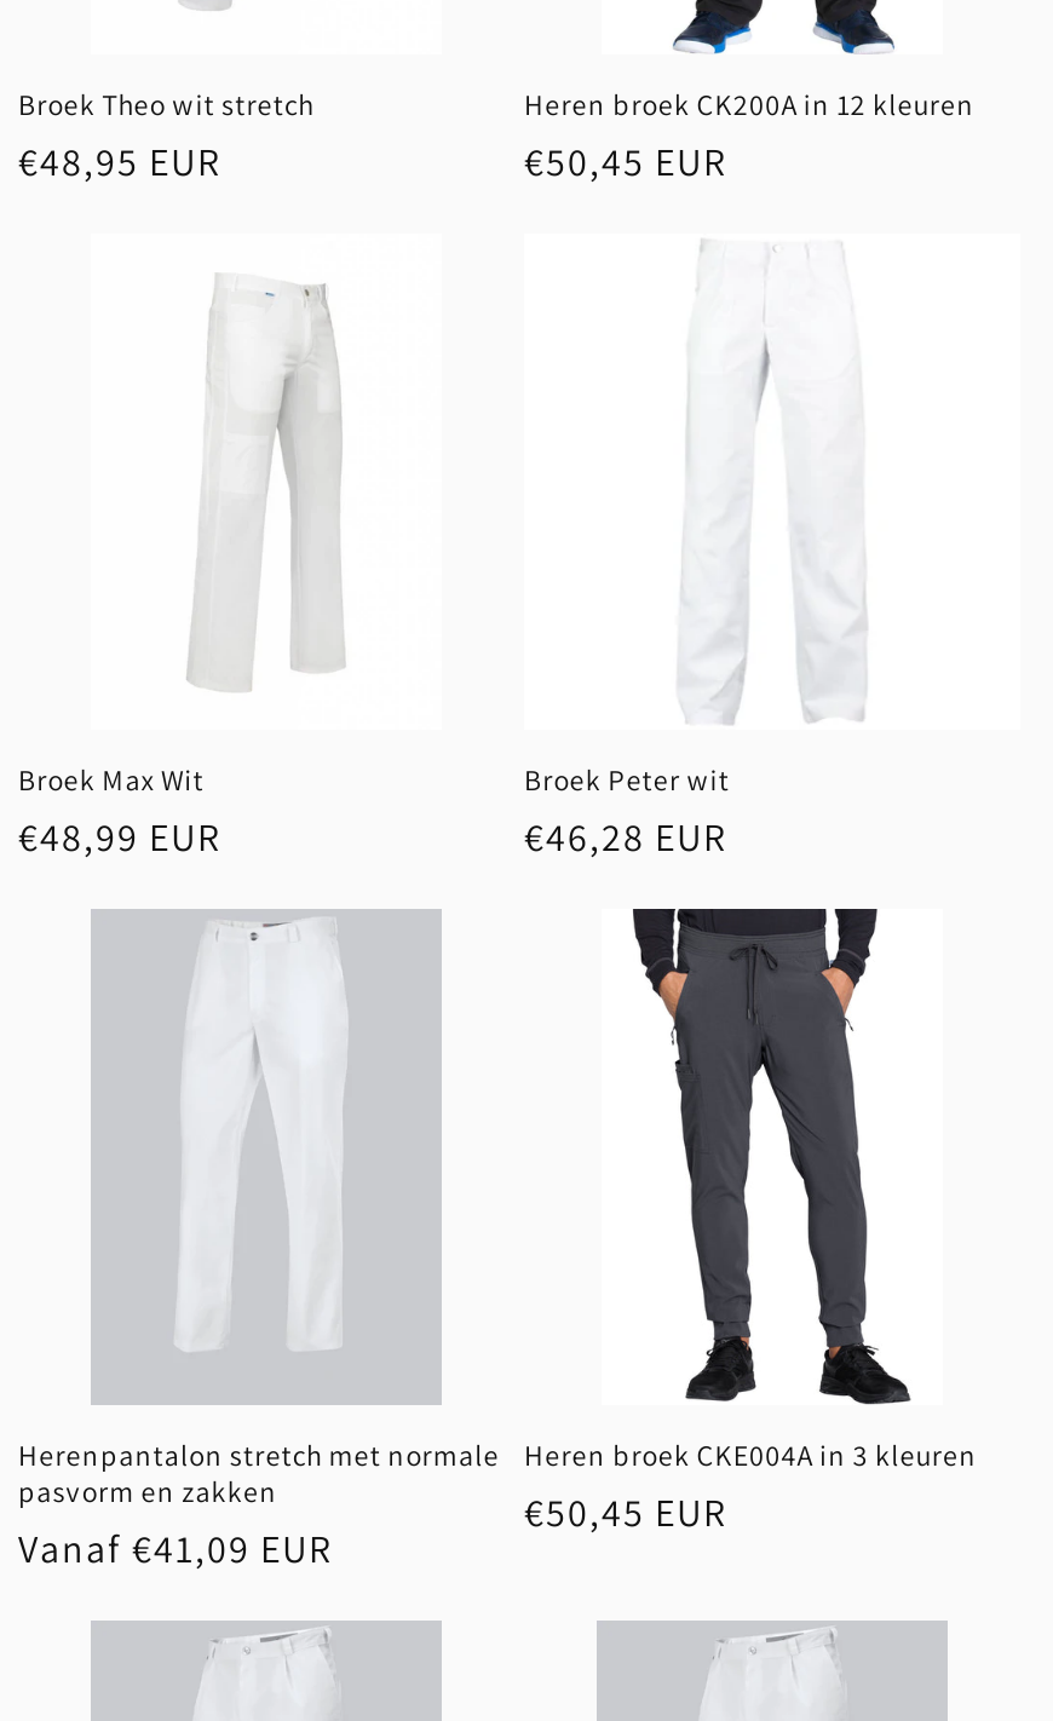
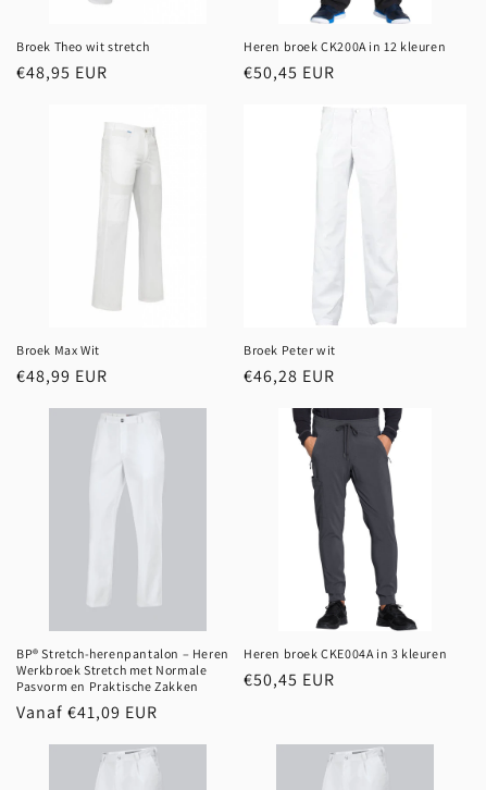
- Herenpantalon stretch met normale
- pasvorm en zakken
+ BP® Stretch-herenpantalon – Heren
+ Werkbroek Stretch met Normale
+ Pasvorm en Praktische Zakken
